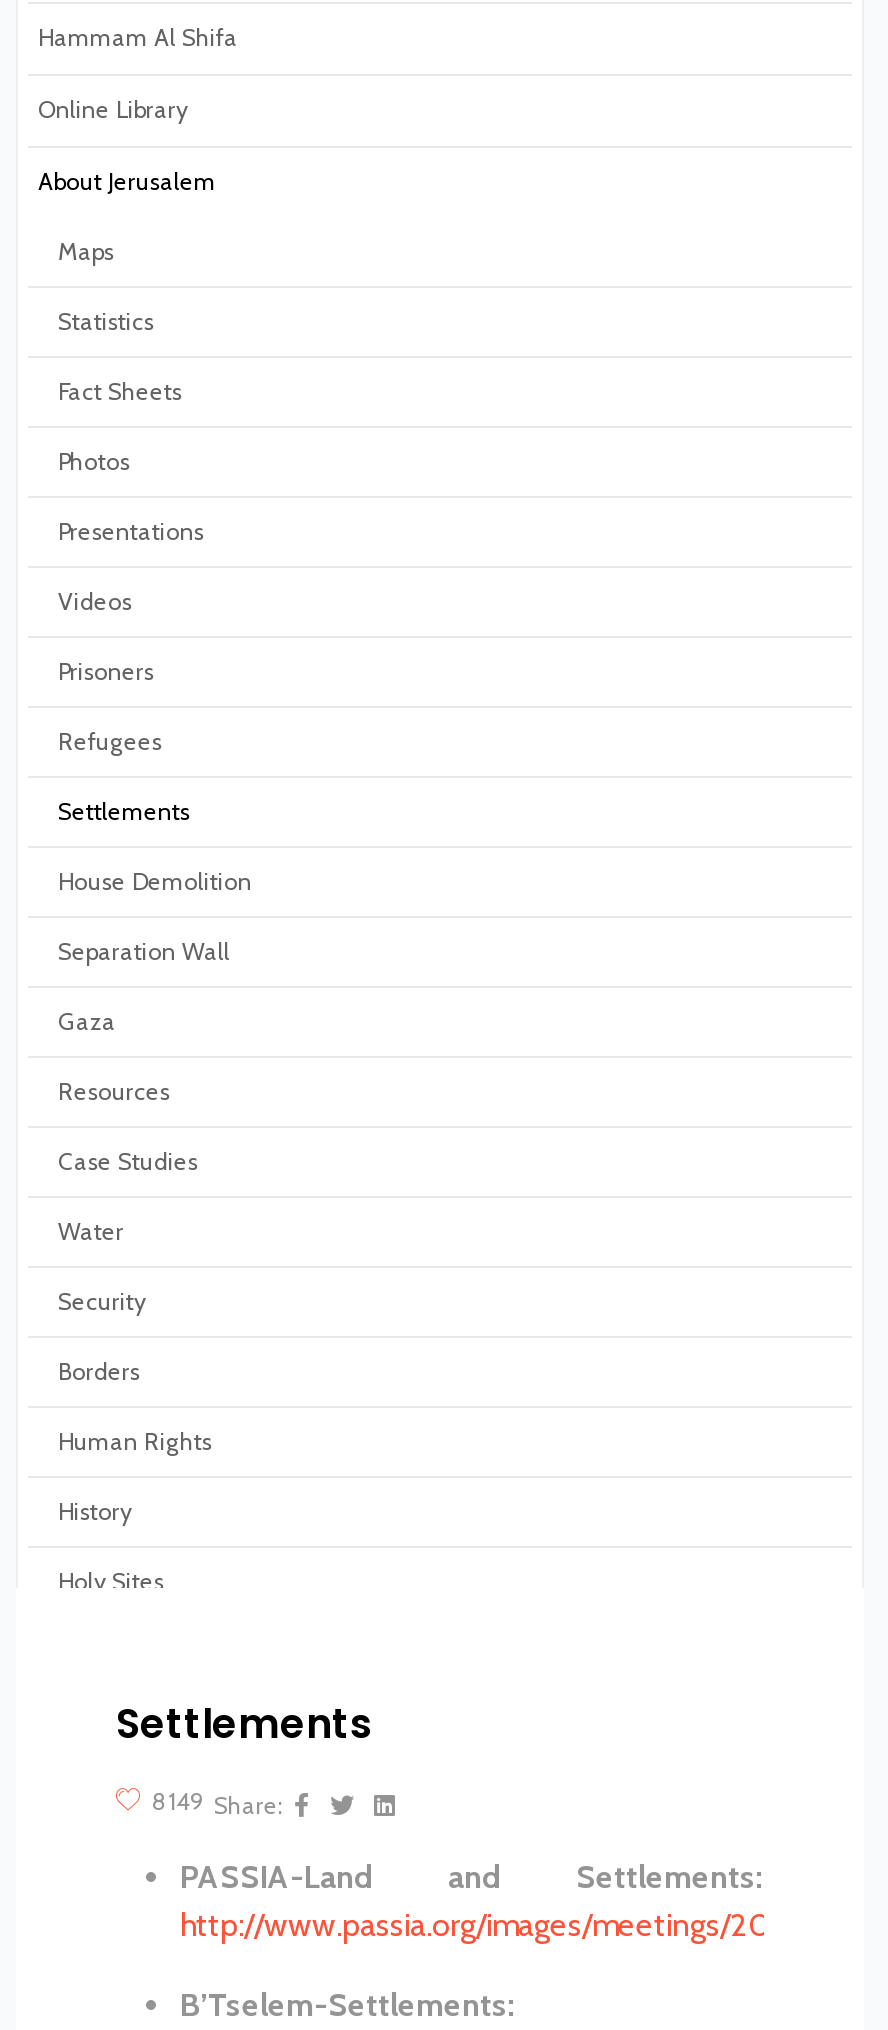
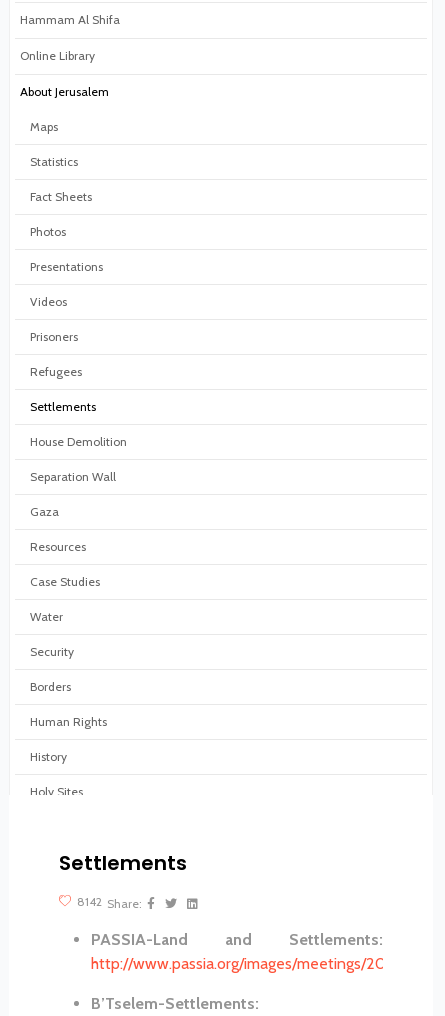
- 8149 Share:
+ 8142 Share:
